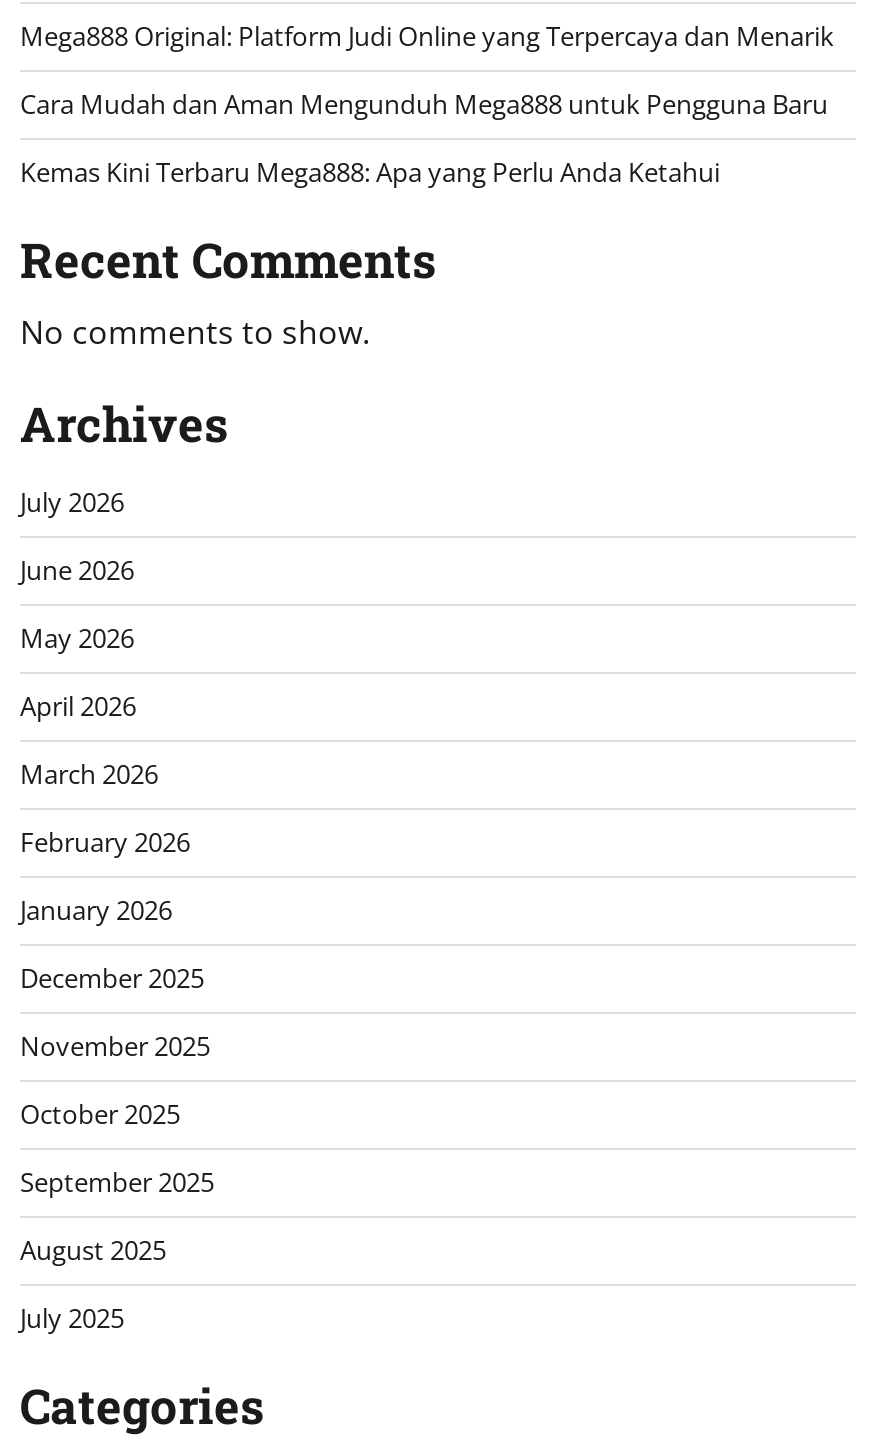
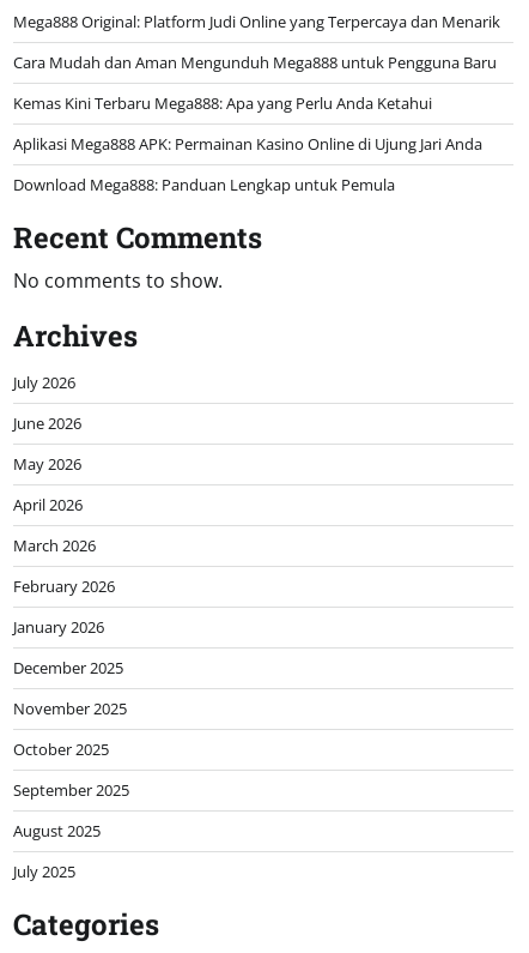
+ Aplikasi Mega888 APK: Permainan Kasino Online di Ujung Jari Anda
+ Download Mega888: Panduan Lengkap untuk Pemula
